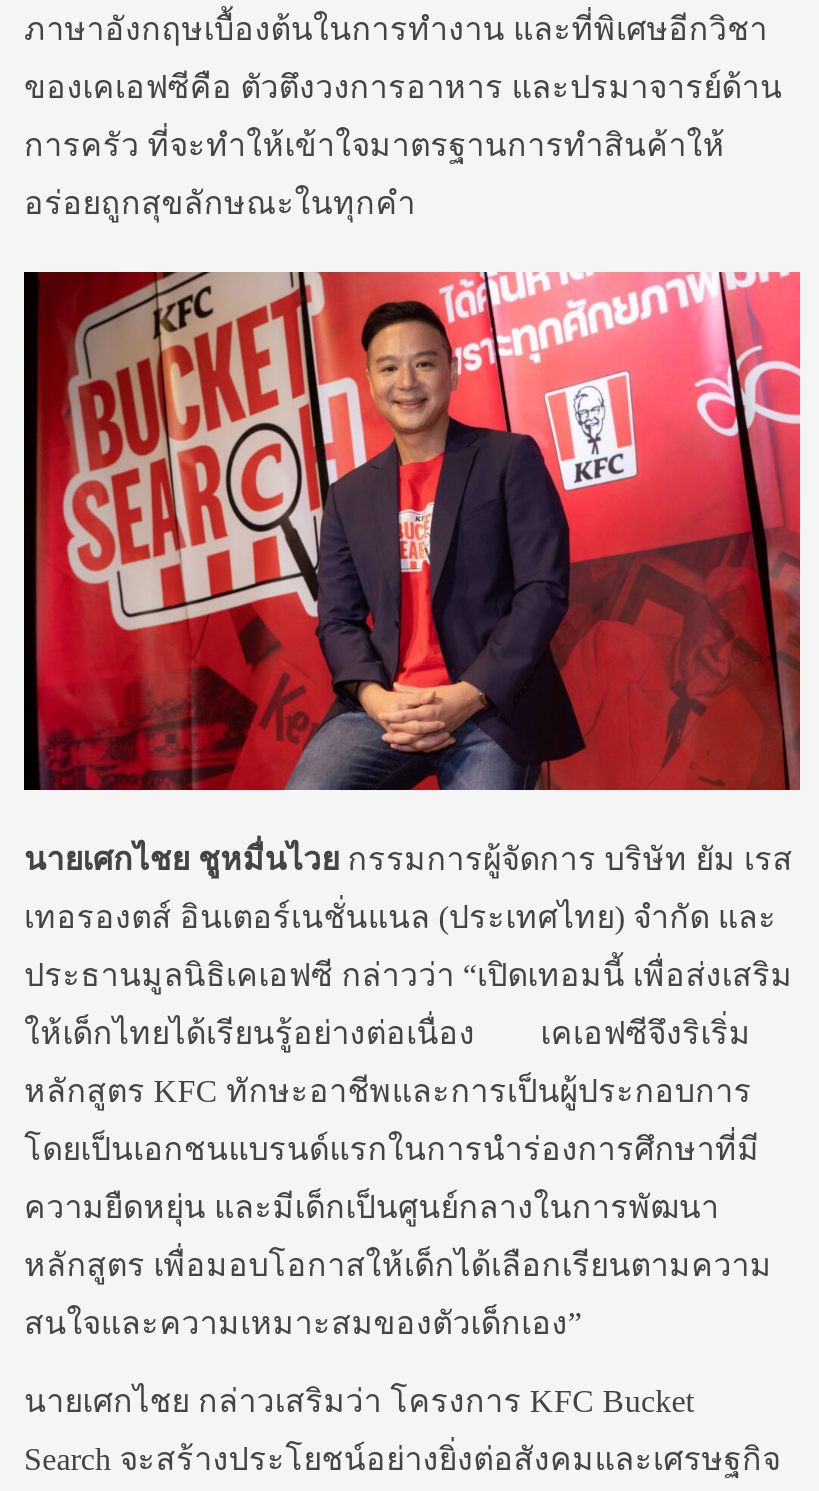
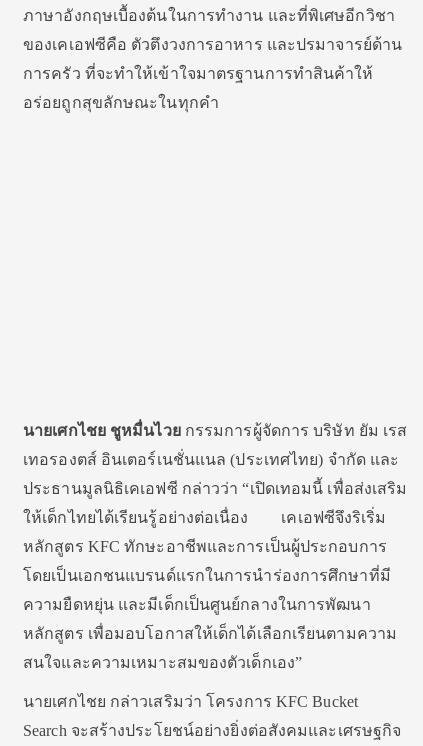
- [image]
